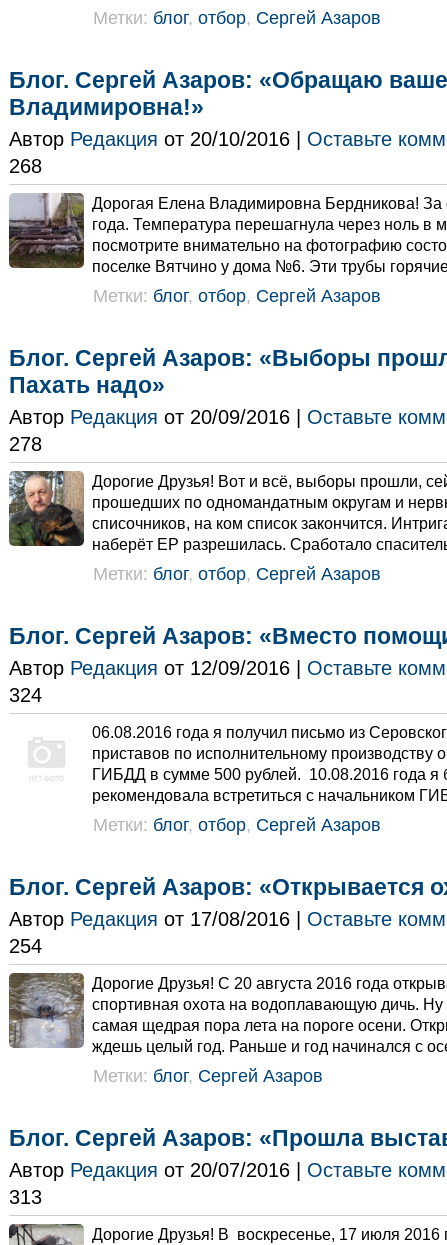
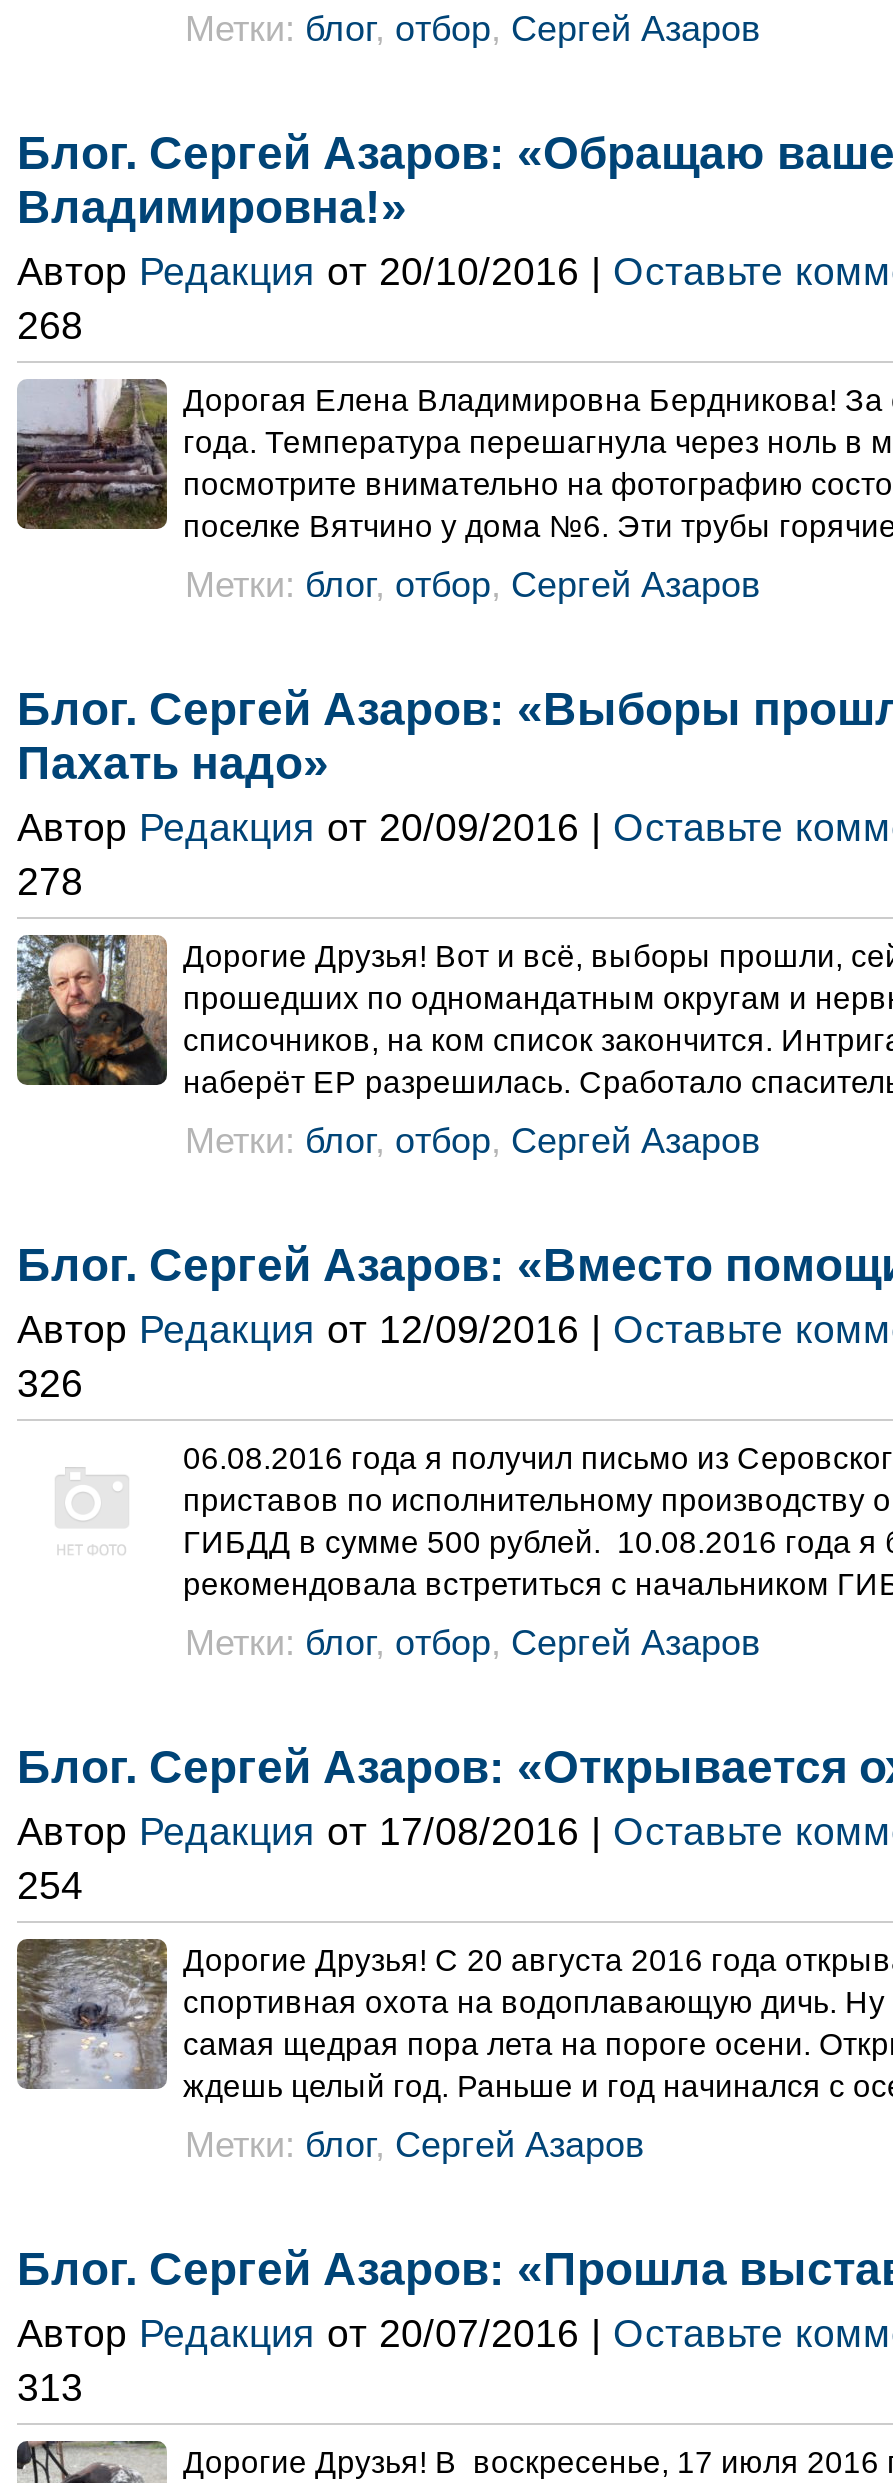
- 324
+ 326
